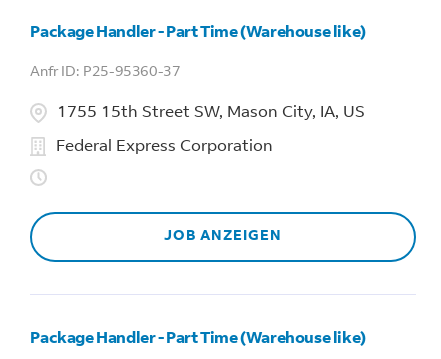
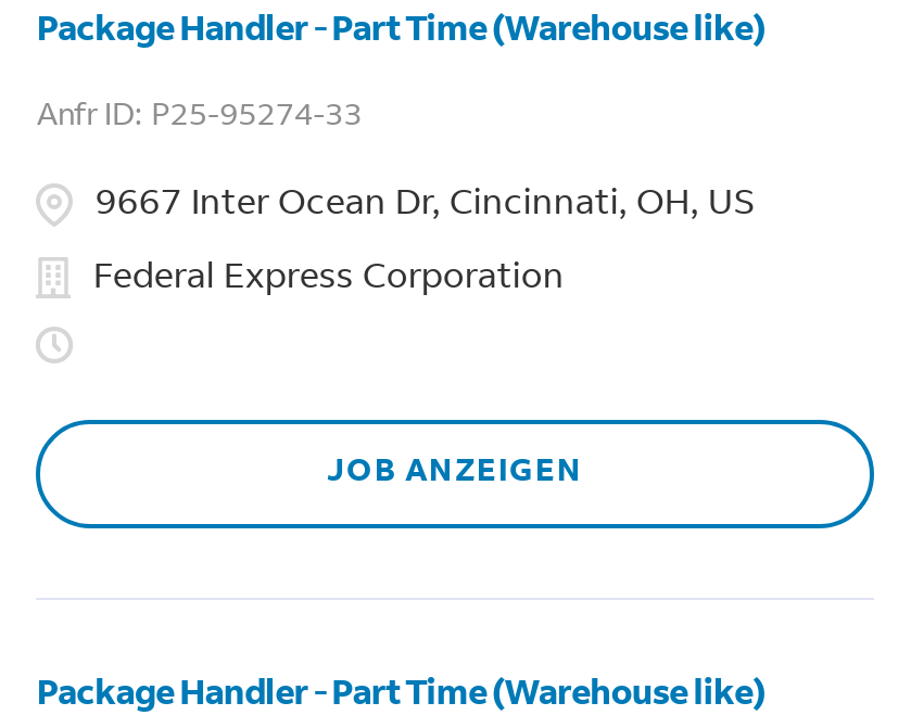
- P25-95360-37
+ P25-95274-33

- 1755 15th Street SW, Mason City, IA, US
+ 9667 Inter Ocean Dr, Cincinnati, OH, US
